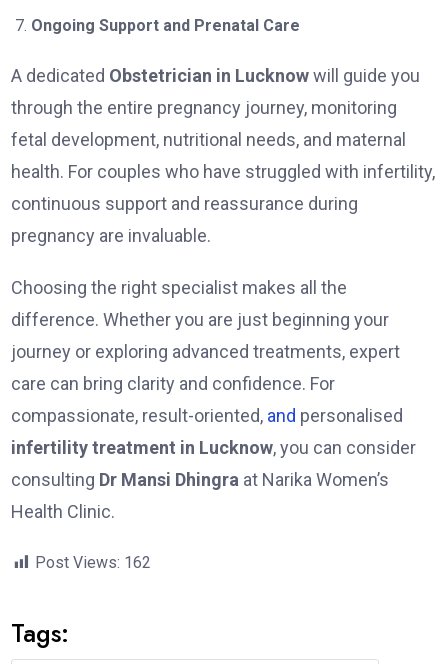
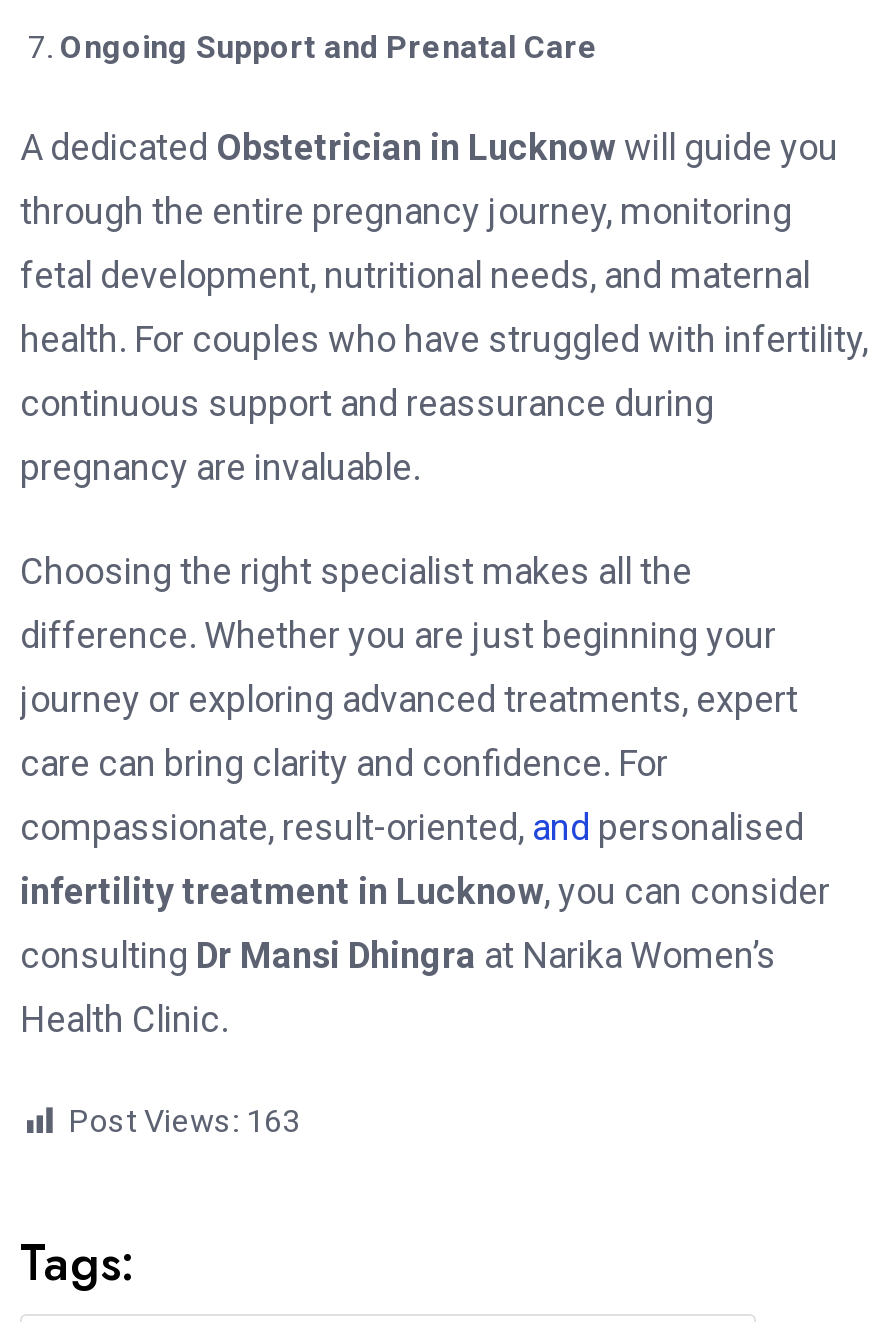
- Post Views: 162
+ Post Views: 163
